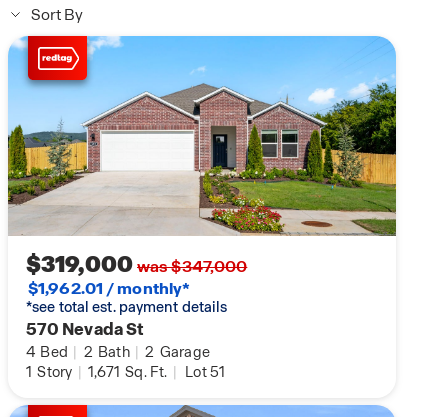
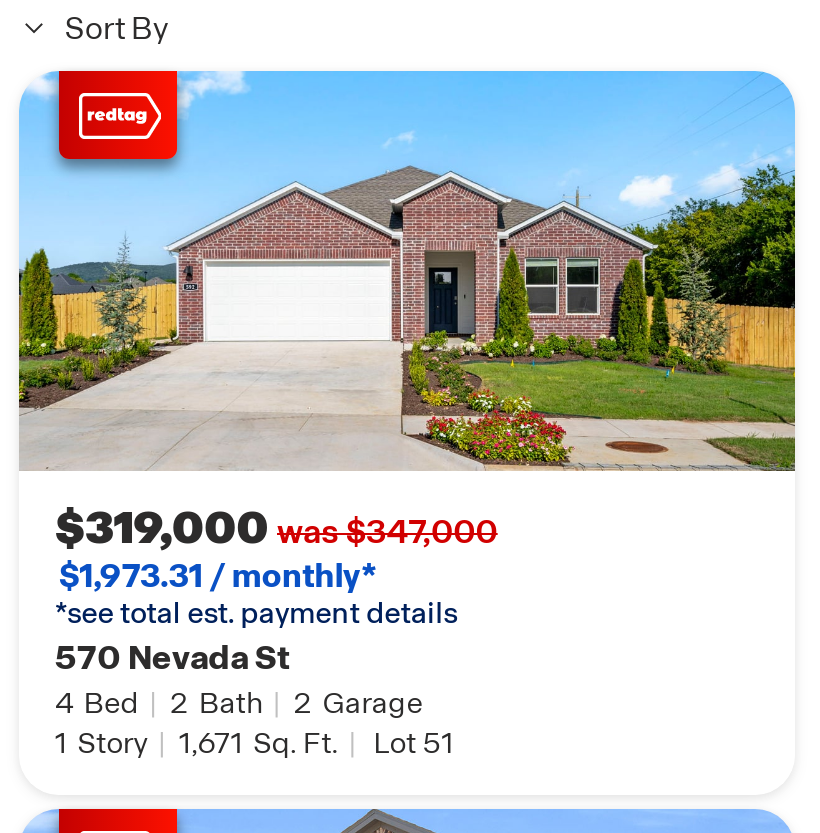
- $1,962.01 / monthly*
+ $1,973.31 / monthly*
